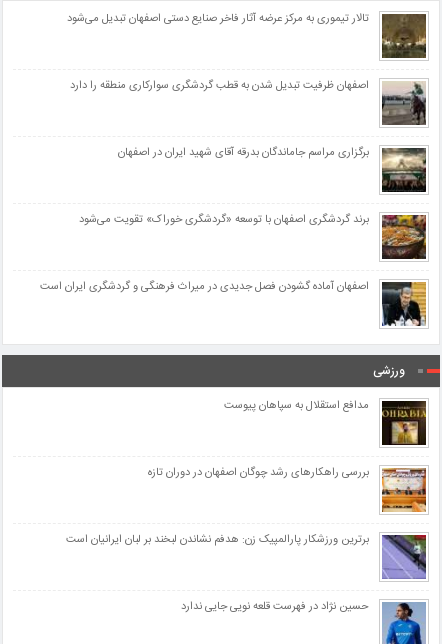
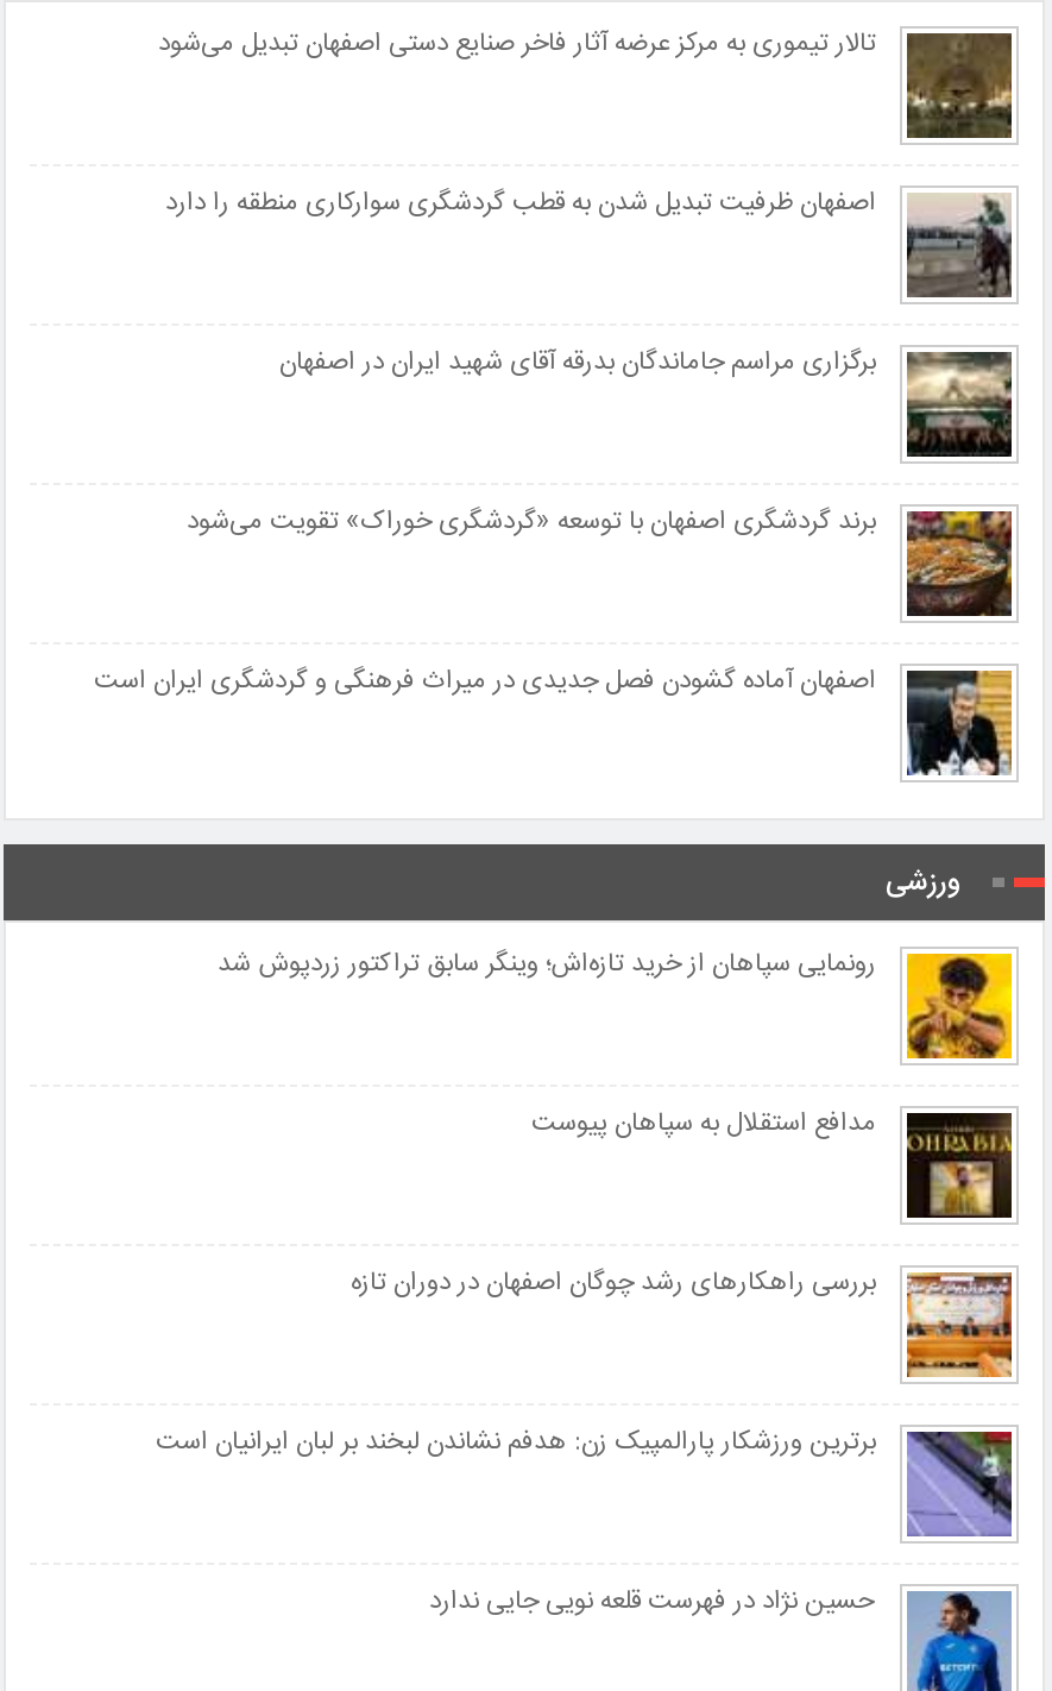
+ [image]
+ رونمایی سپاهان از خرید تازه‌اش؛ وینگر سابق تراکتور زردپوش شد
